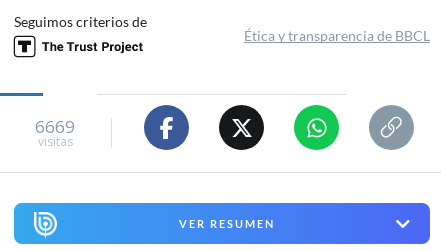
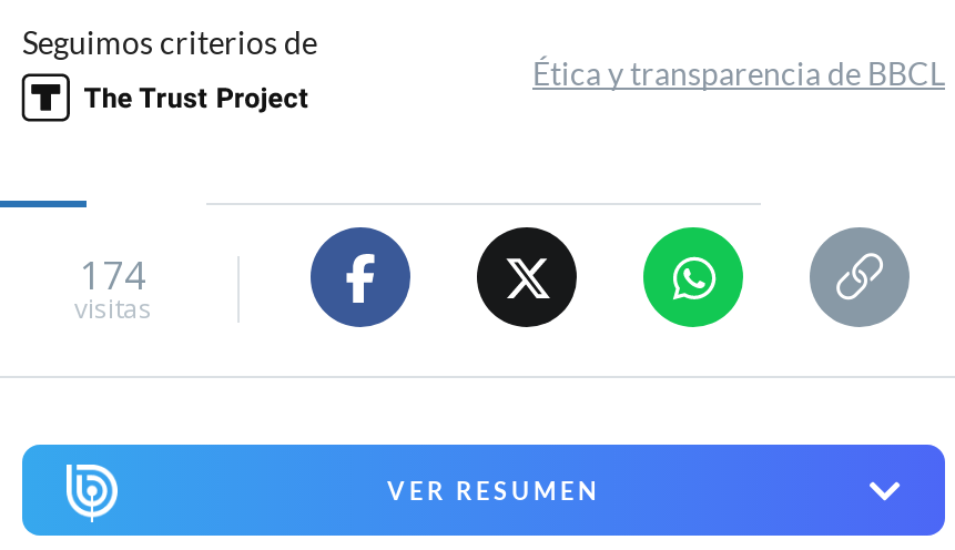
- 6669
+ 174
